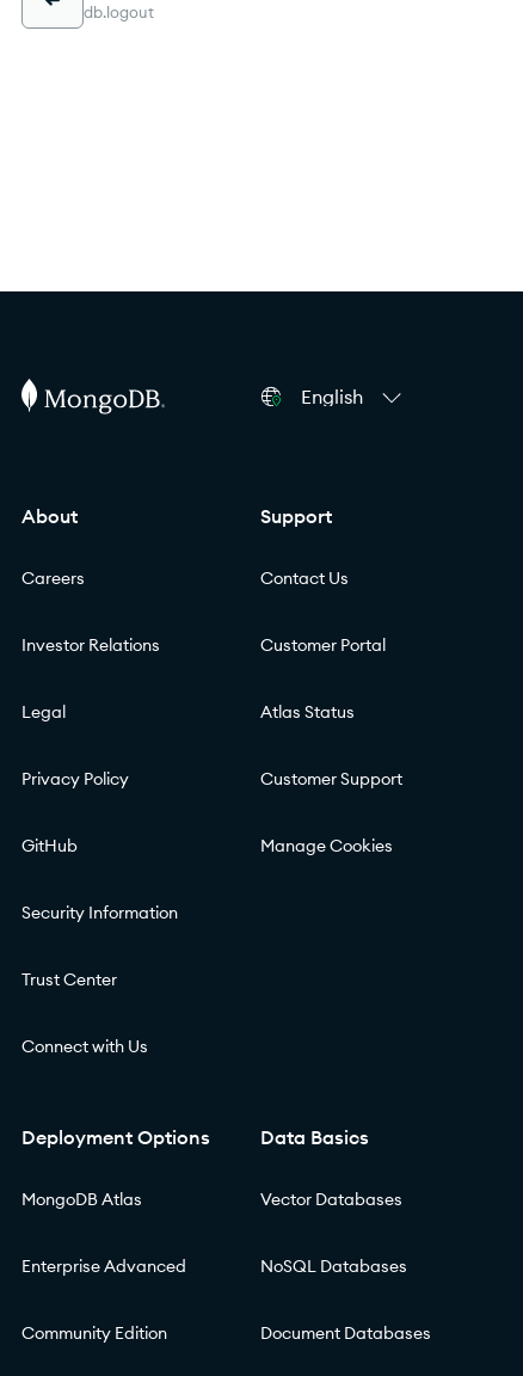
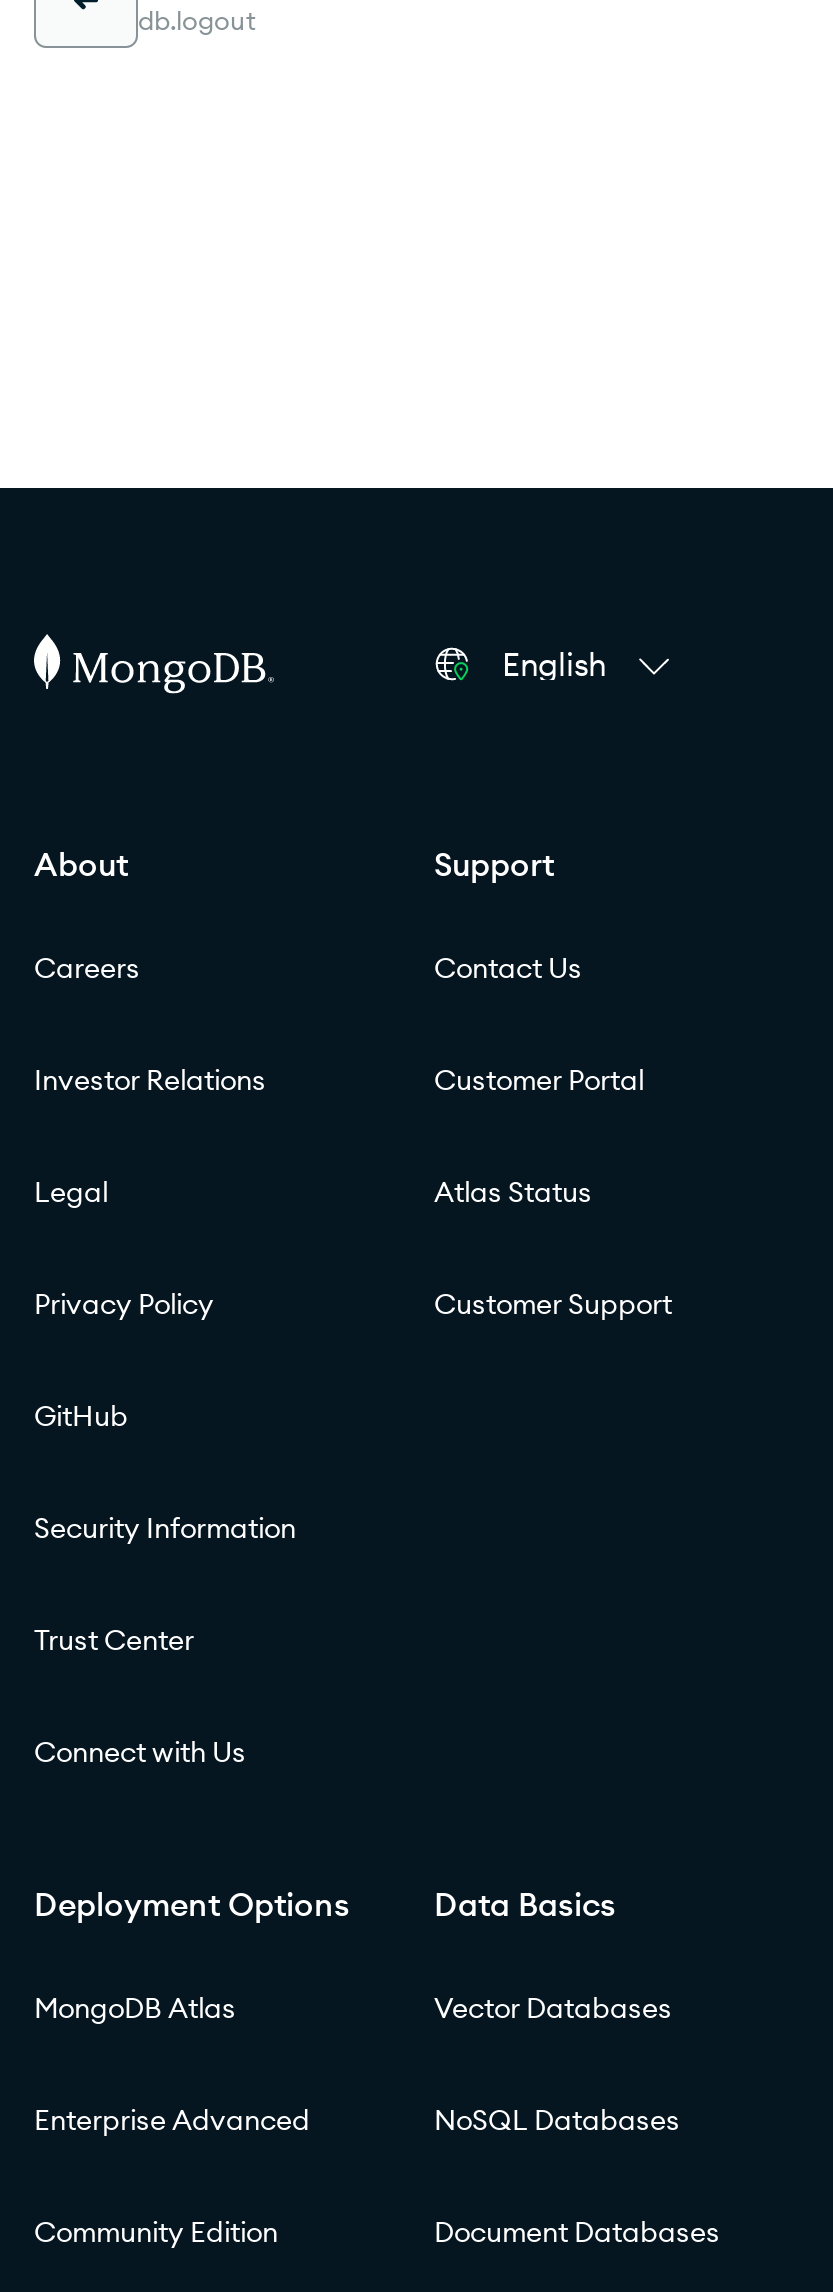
- Manage Cookies
